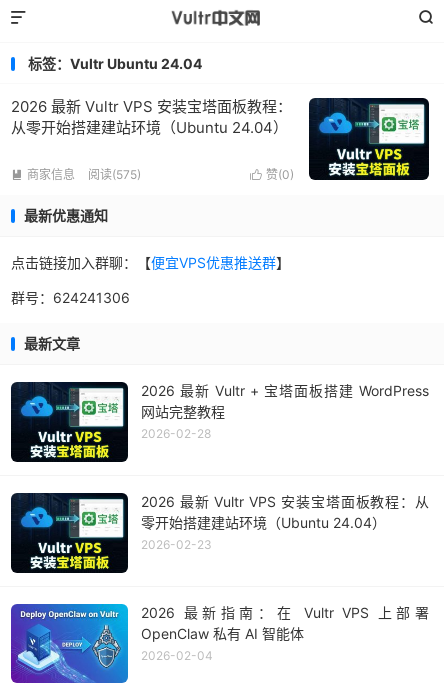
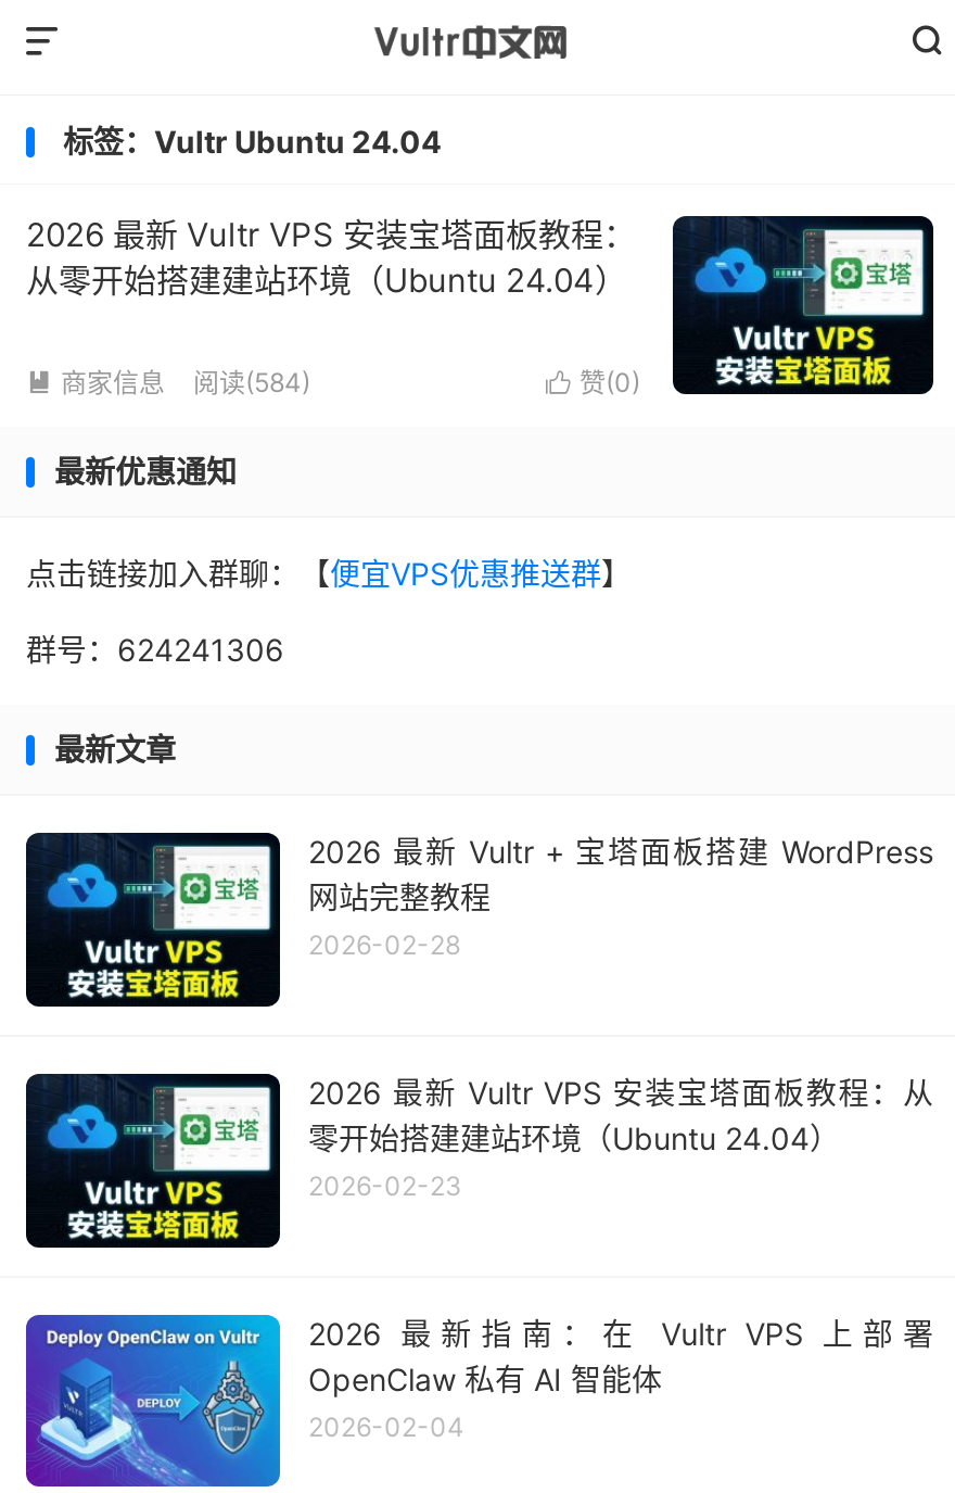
- 阅读(575)
+ 阅读(584)
